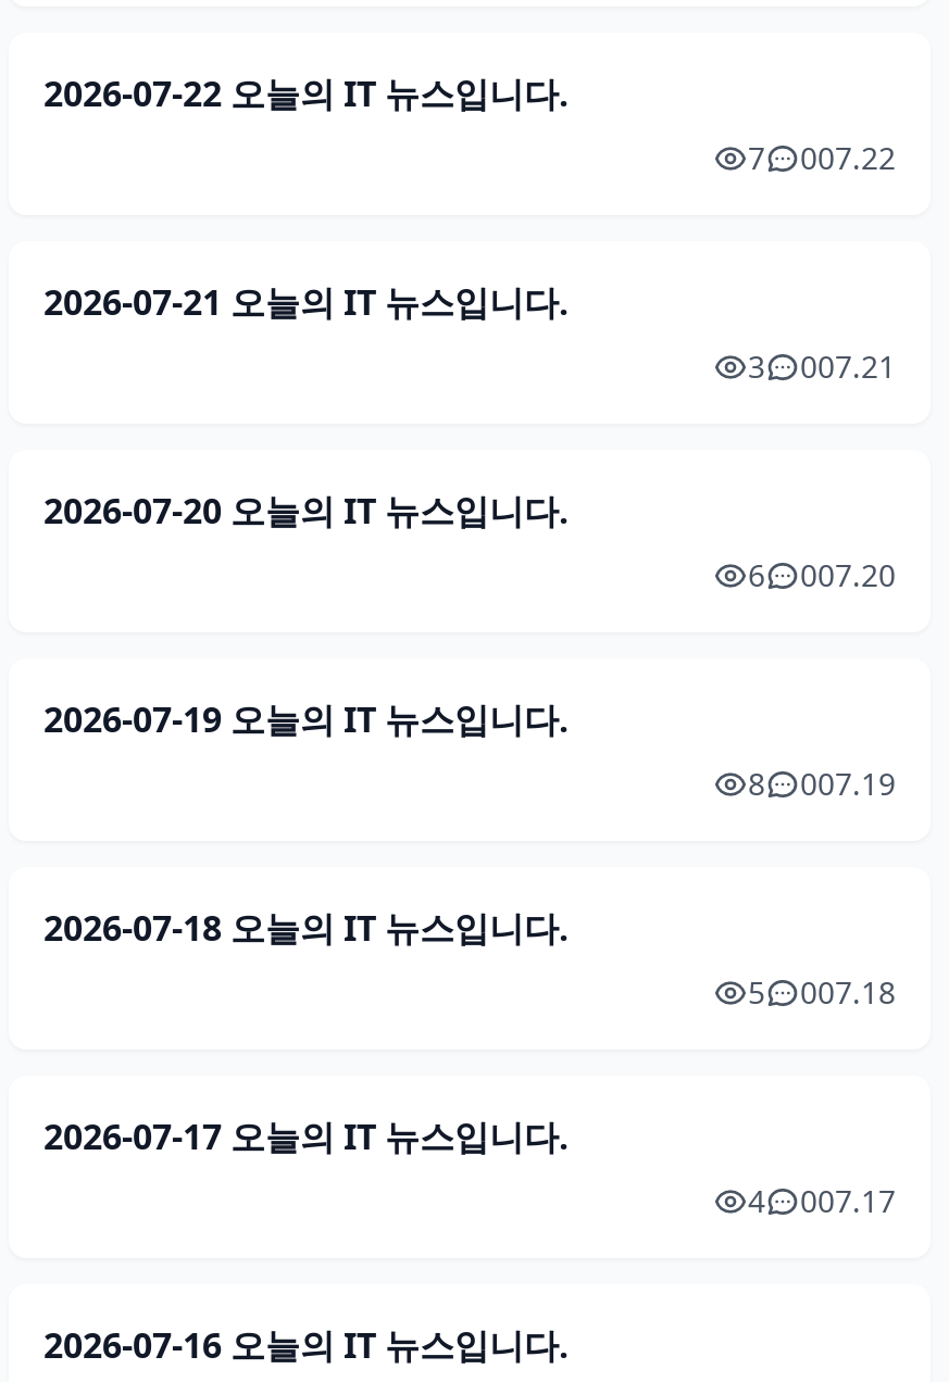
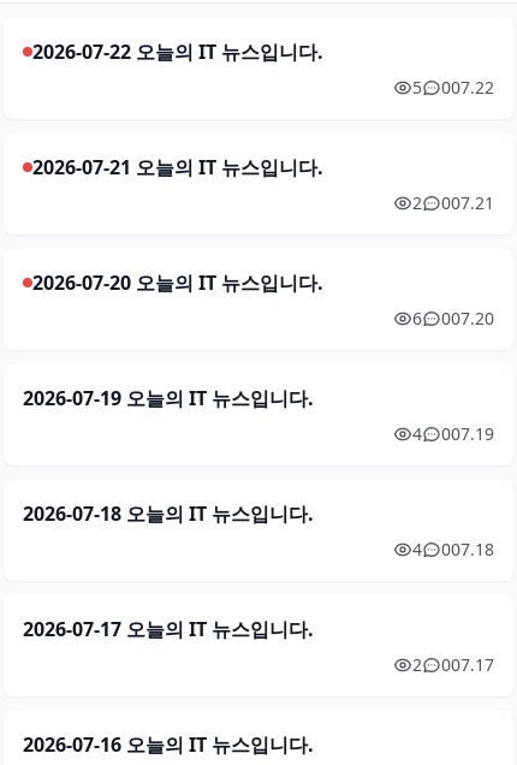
- 7 007.22
+ 5 007.22

- 3 007.21
+ 2 007.21

- 8 007.19
+ 4 007.19

- 5 007.18
+ 4 007.18

- 4 007.17
+ 2 007.17
